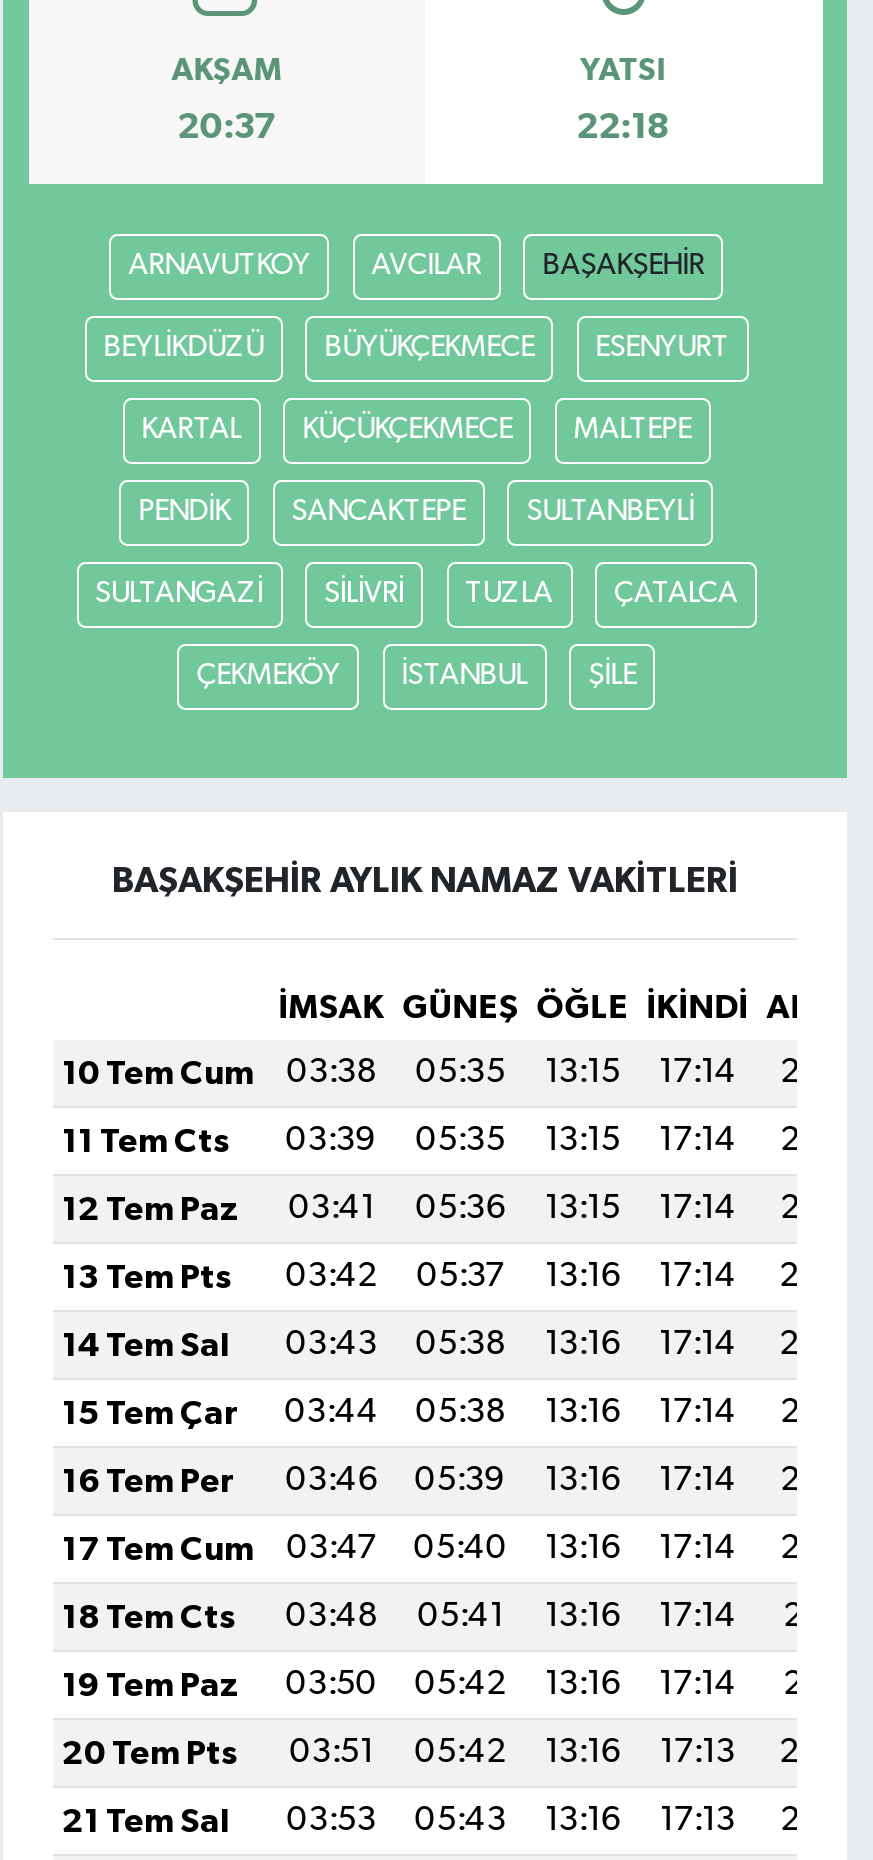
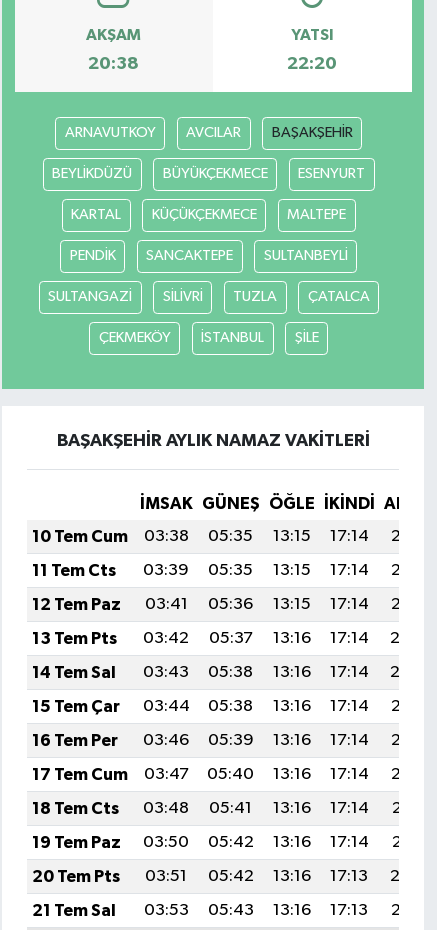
- 20:37
+ 20:38

- 22:18
+ 22:20
